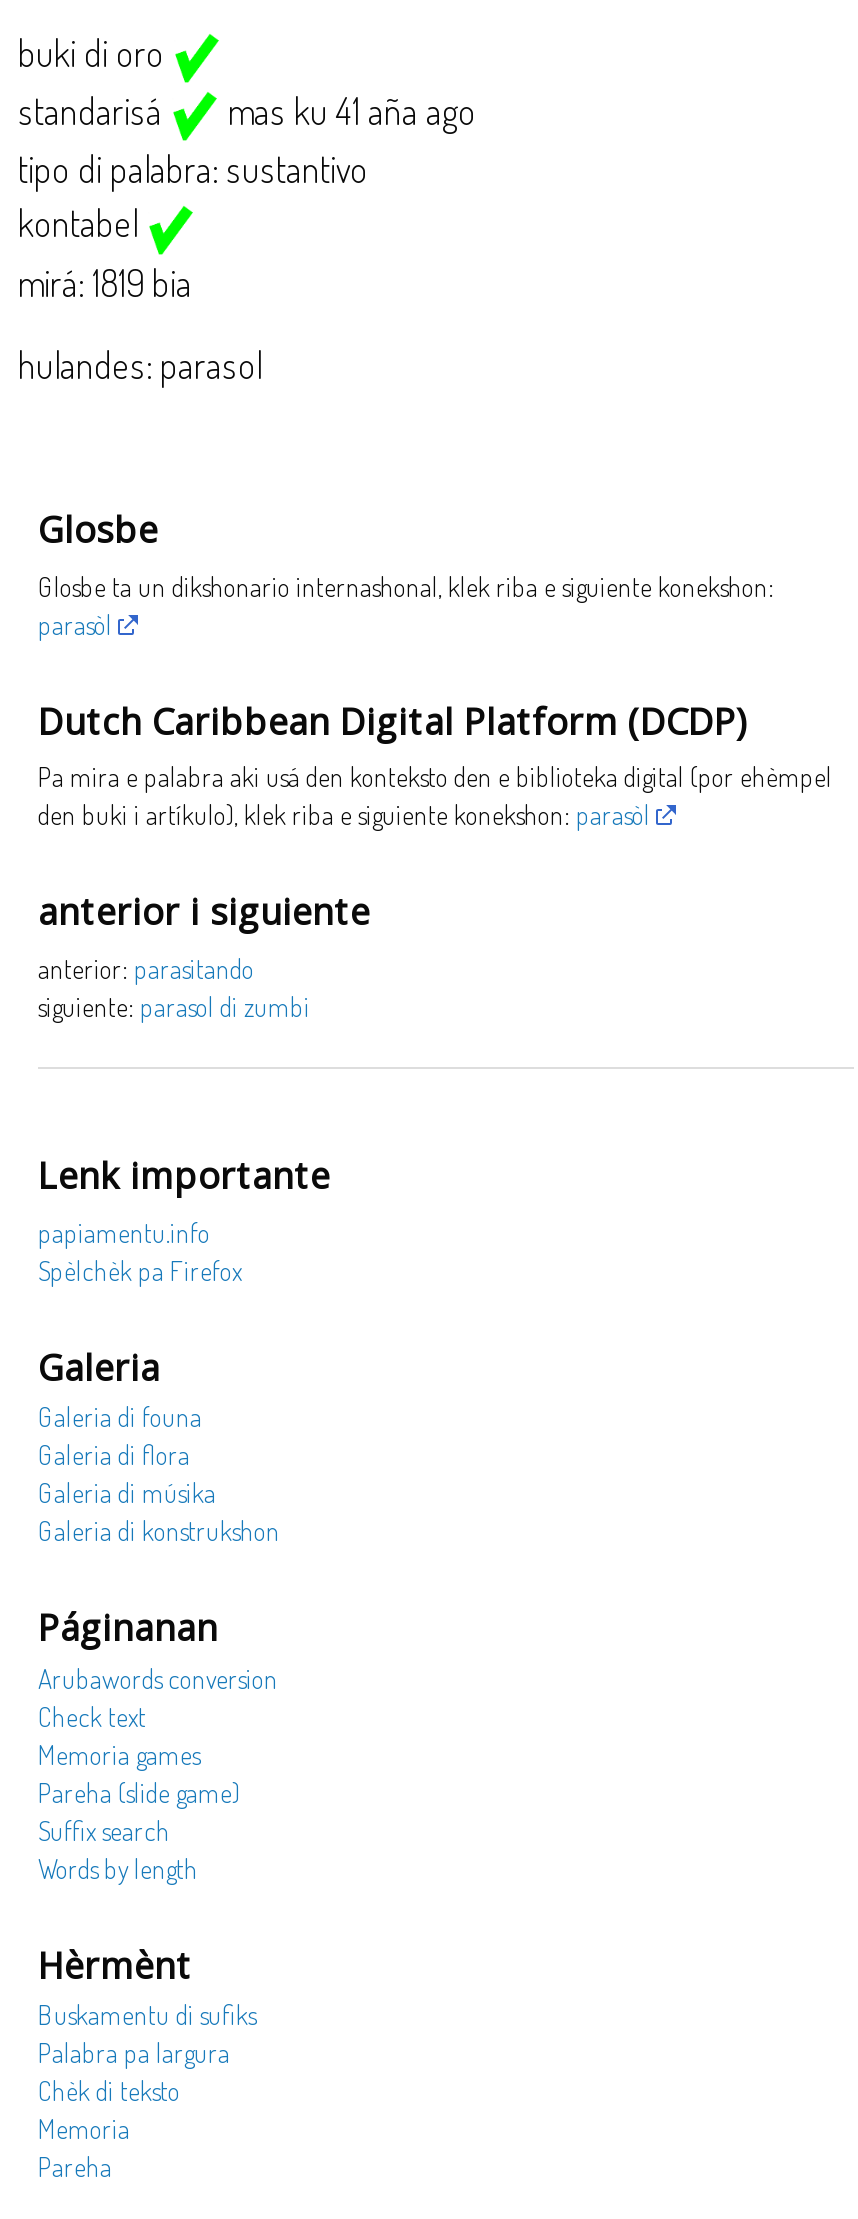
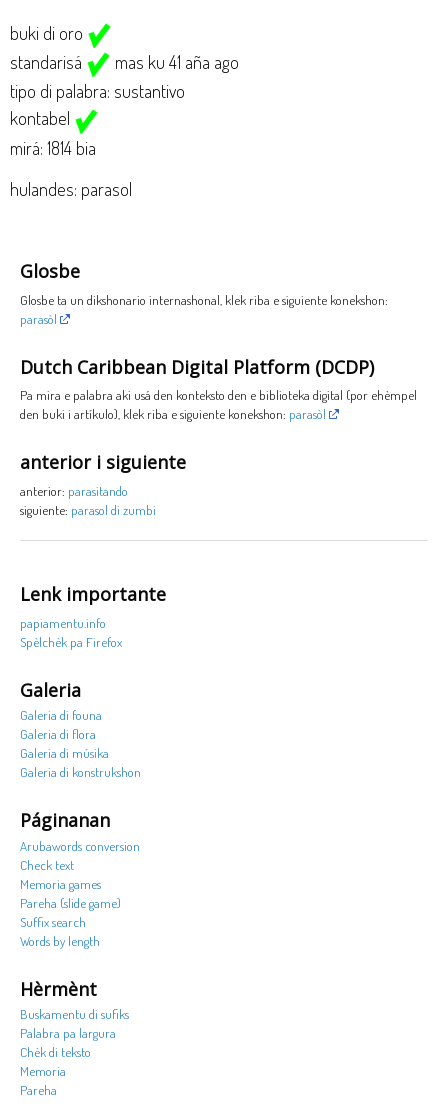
- mirá: 1819 bia
+ mirá: 1814 bia
